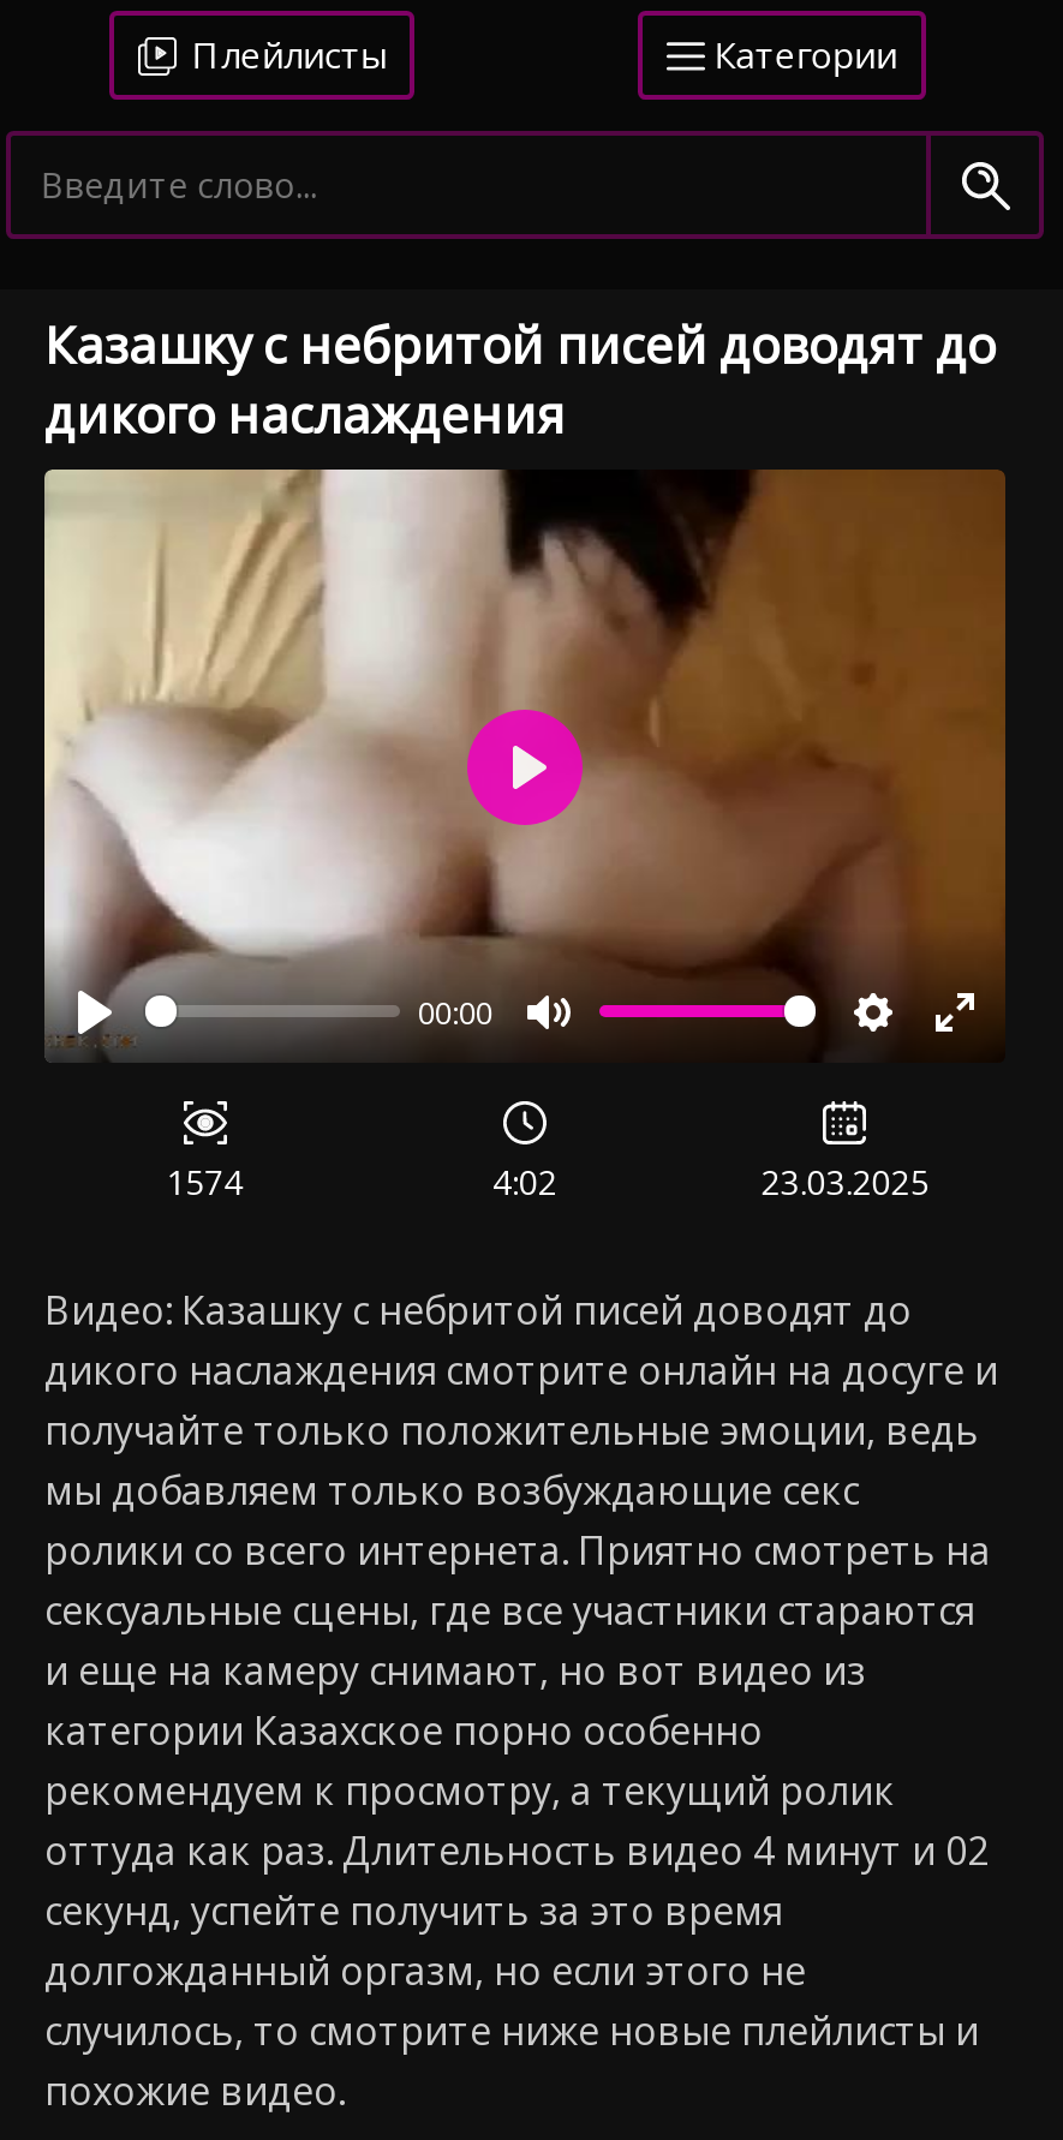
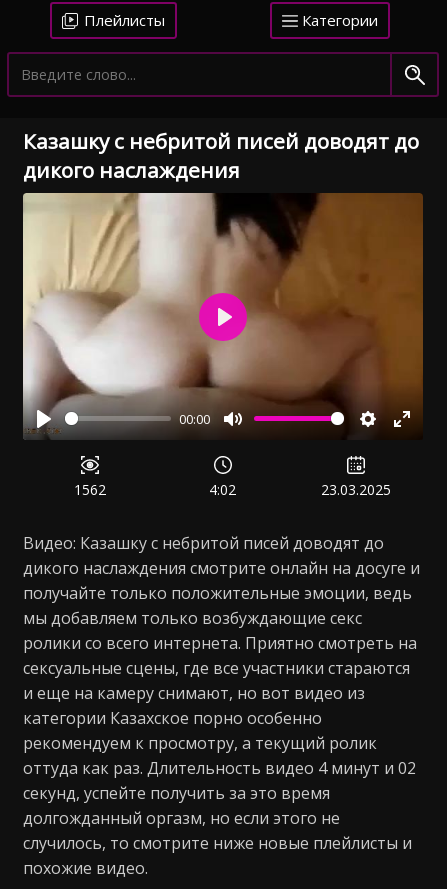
- 1574
+ 1562
